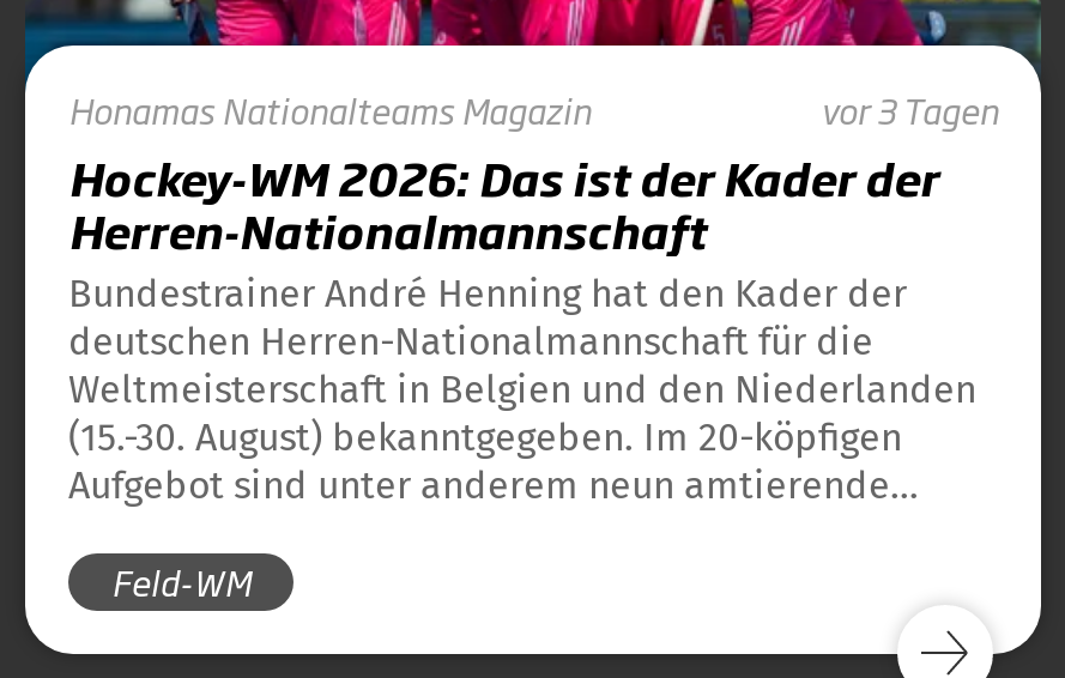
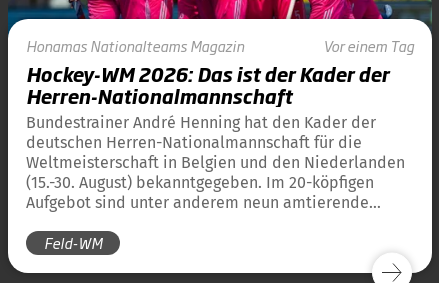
- vor 3 Tagen
+ Vor einem Tag
